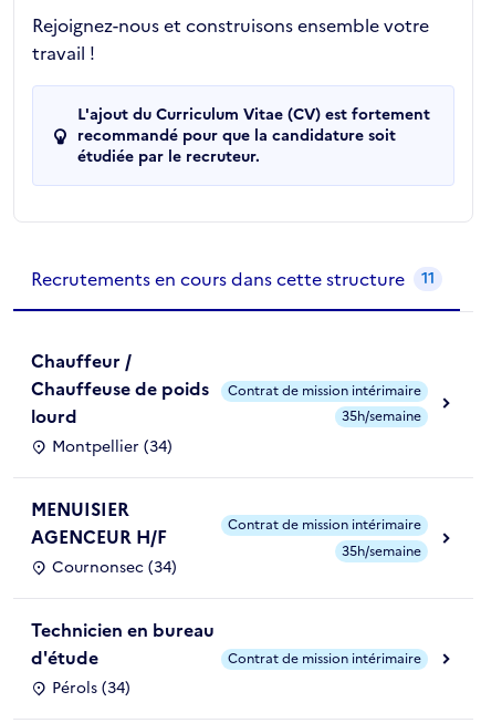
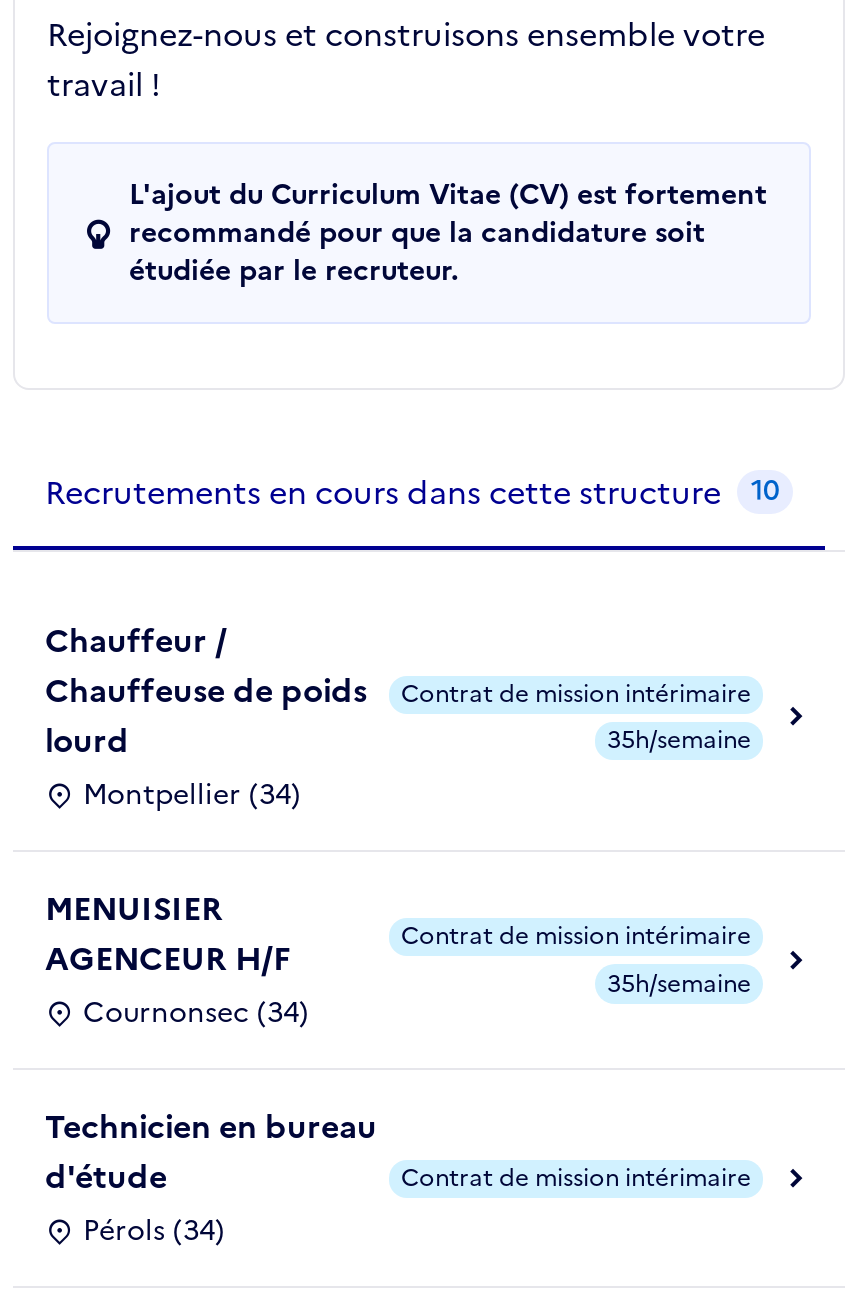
- 11
+ 10
